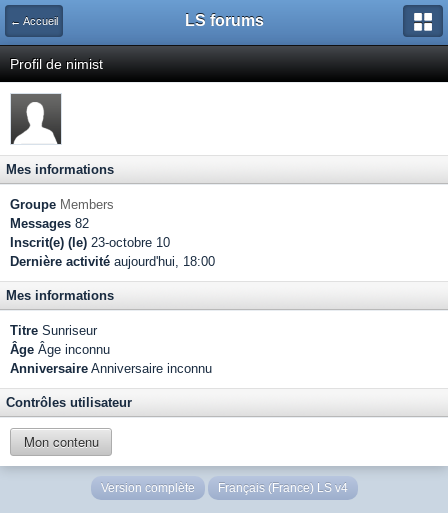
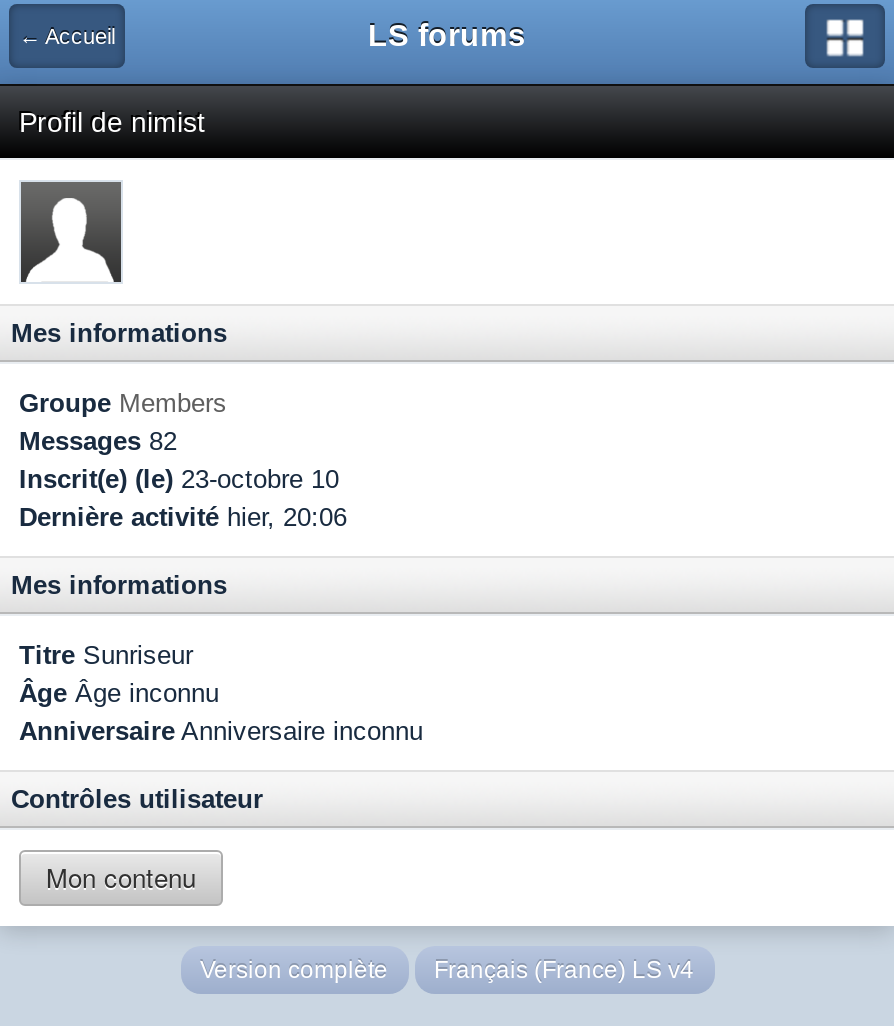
- Dernière activité aujourd'hui, 18:00
+ Dernière activité hier, 20:06
